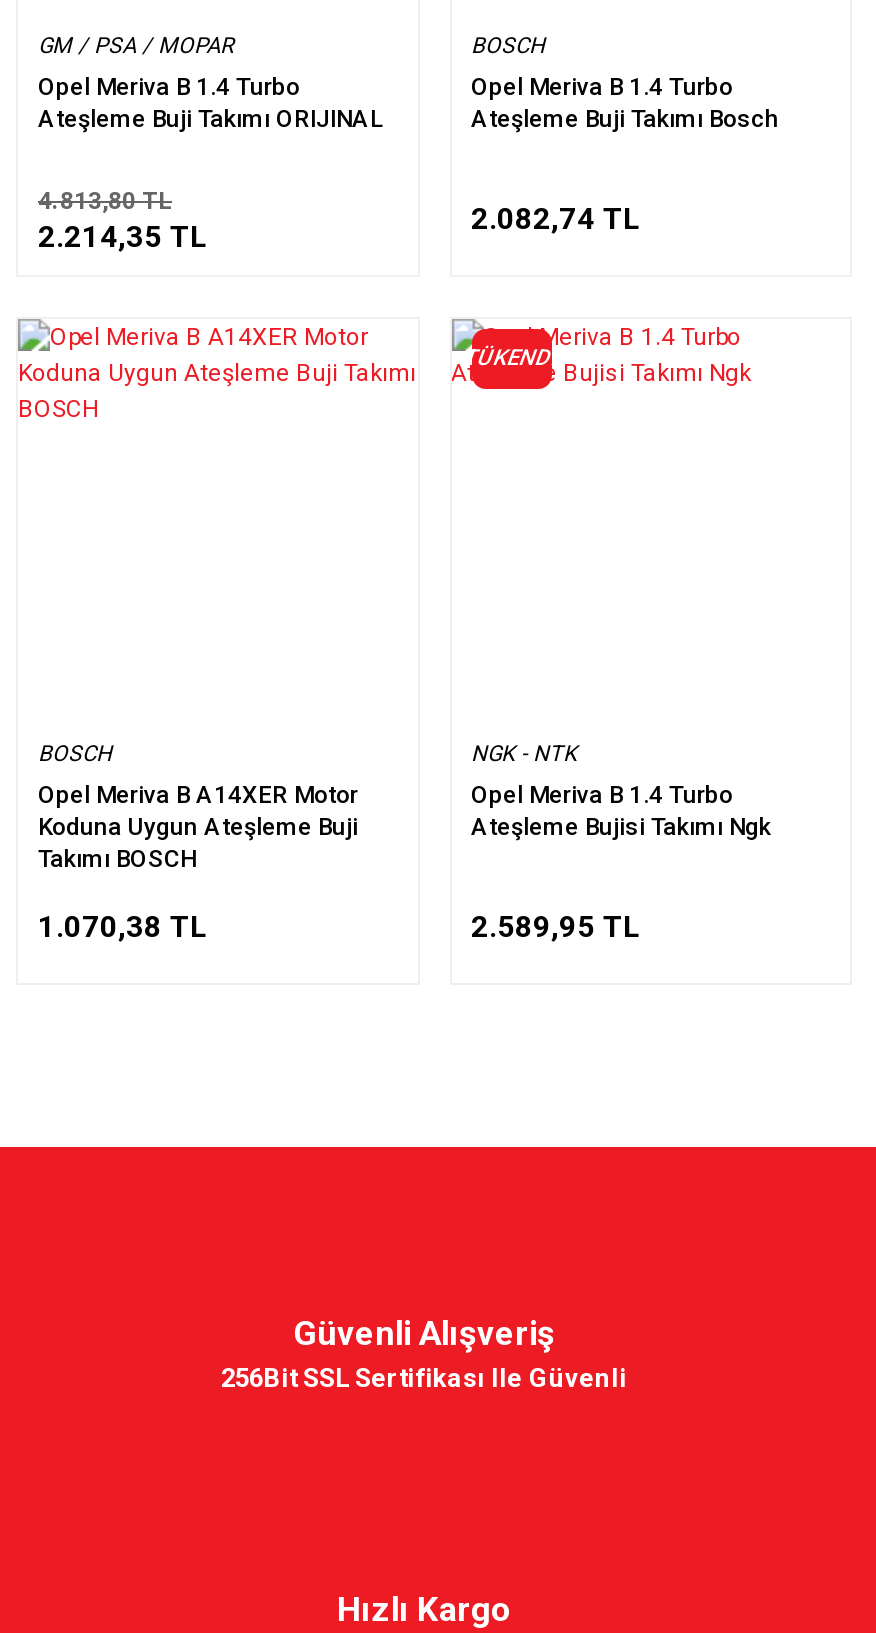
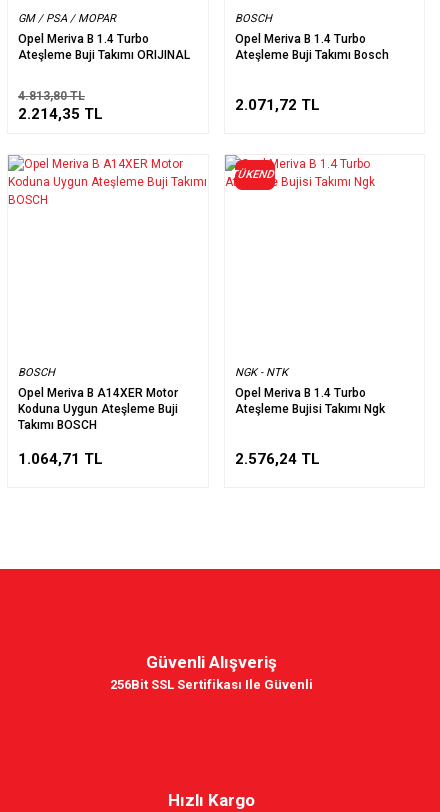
- 2.082,74 TL
+ 2.071,72 TL

- 1.070,38 TL
+ 1.064,71 TL

- 2.589,95 TL
+ 2.576,24 TL
